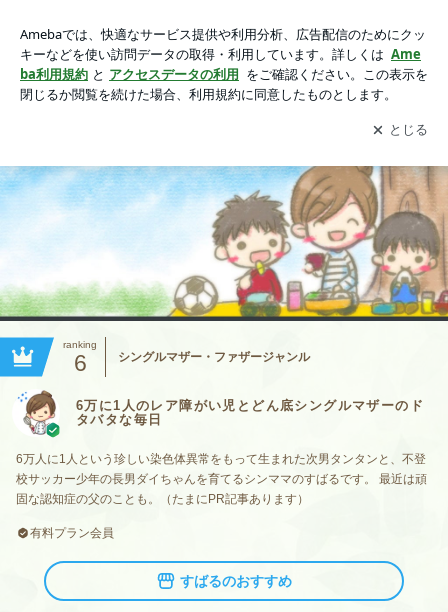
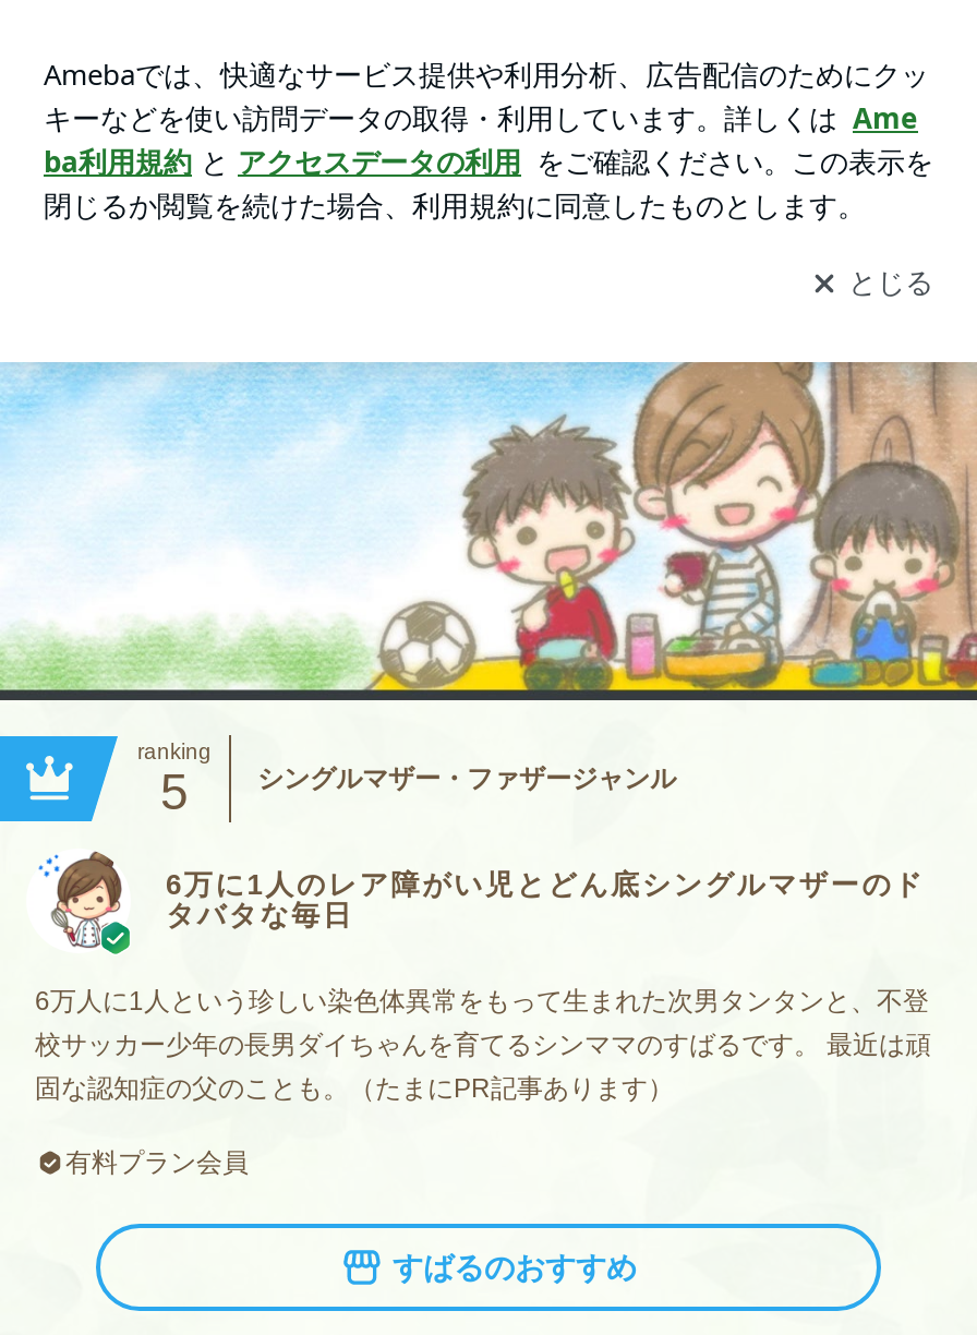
- 6
+ 5
